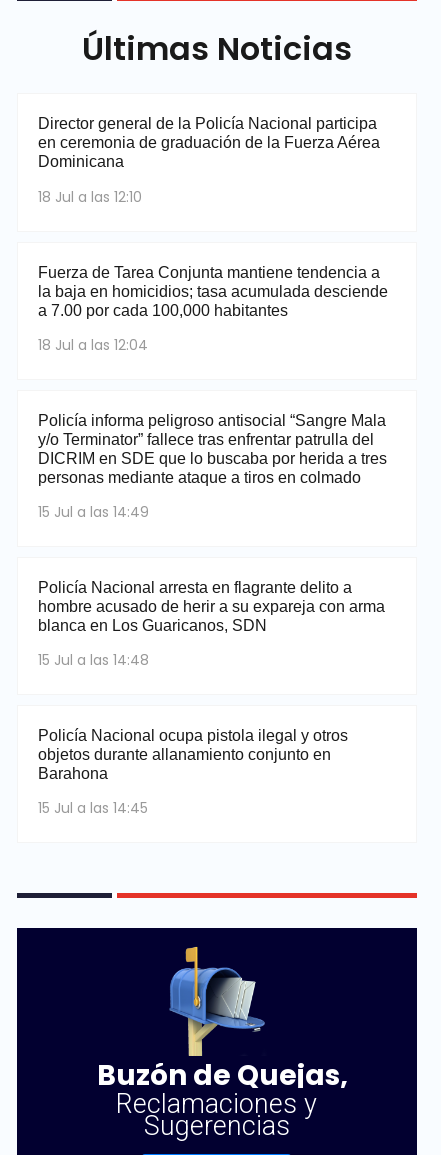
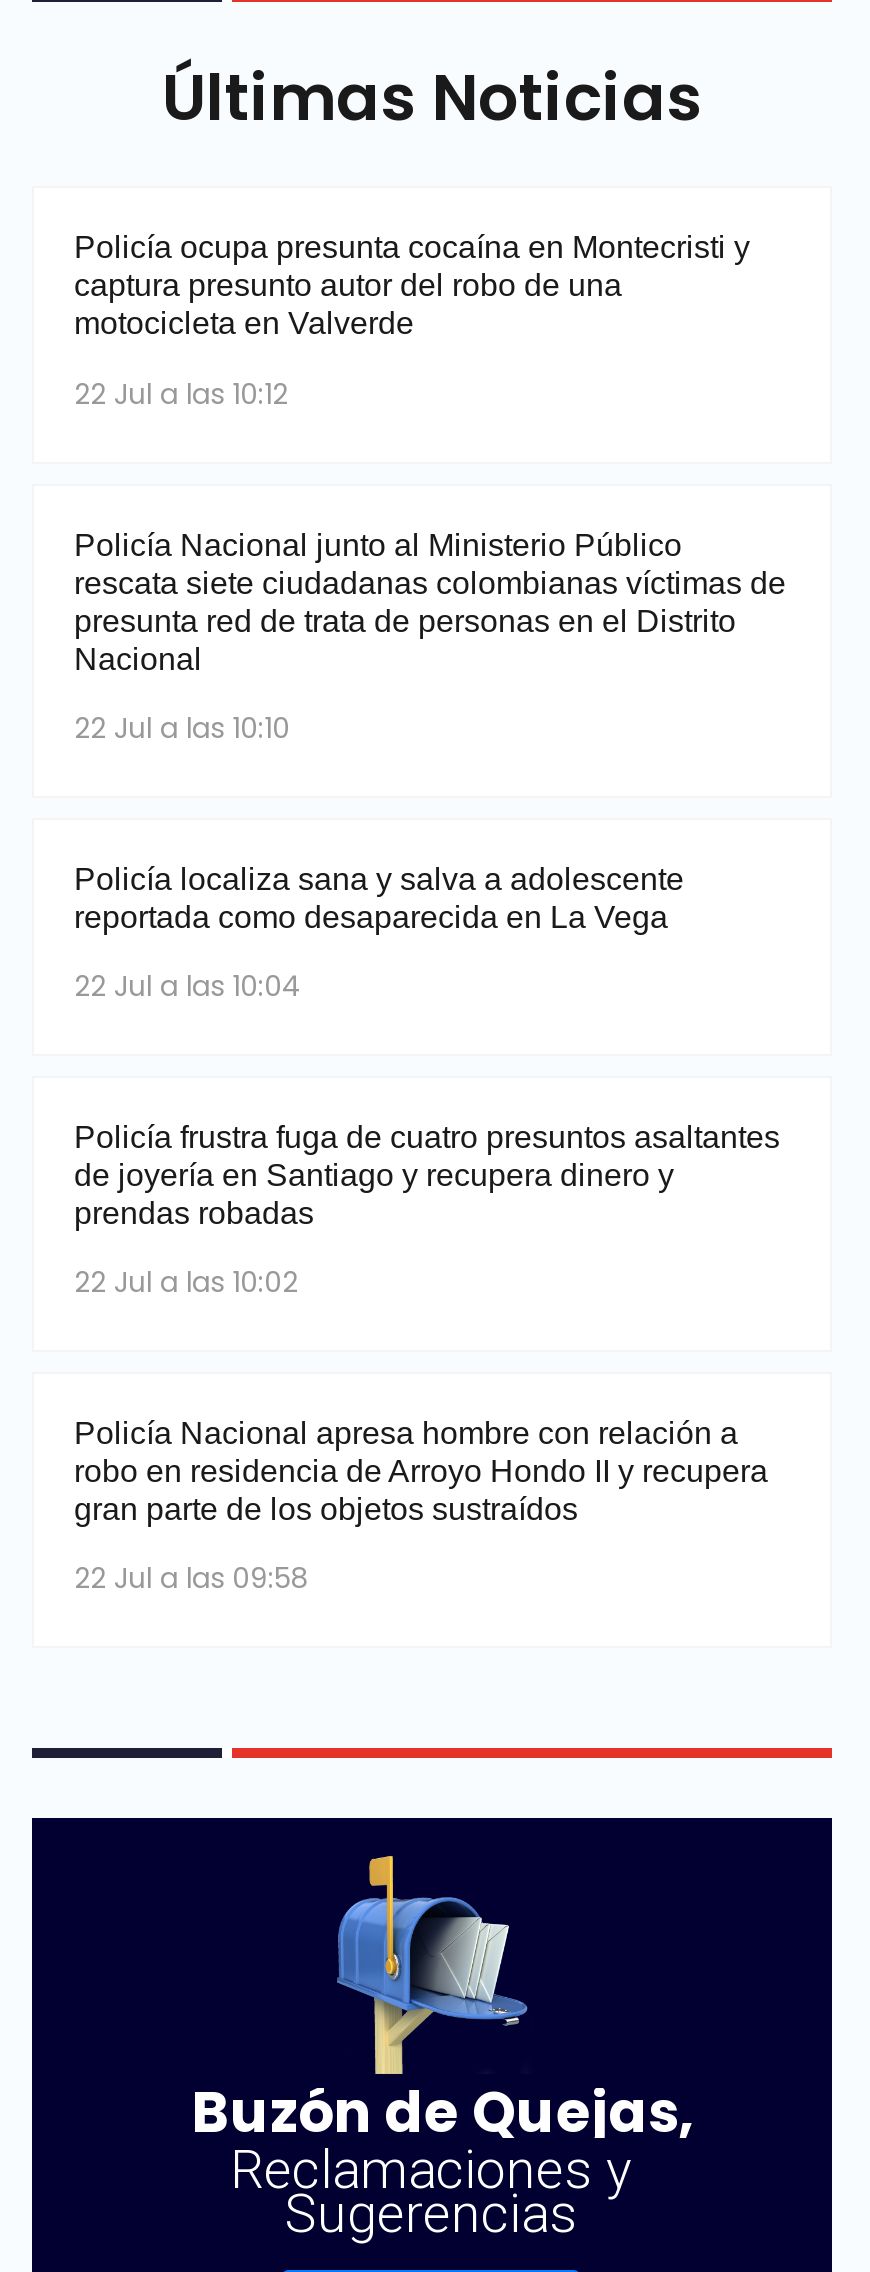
- Director general de la Policía Nacional participa
- en ceremonia de graduación de la Fuerza Aérea
- Dominicana
+ Policía ocupa presunta cocaína en Montecristi y
+ captura presunto autor del robo de una
+ motocicleta en Valverde

- 18 Jul a las 12:10
+ 22 Jul a las 10:12

- Fuerza de Tarea Conjunta mantiene tendencia a
- la baja en homicidios; tasa acumulada desciende
- a 7.00 por cada 100,000 habitantes
+ Policía Nacional junto al Ministerio Público
+ rescata siete ciudadanas colombianas víctimas de
+ presunta red de trata de personas en el Distrito
+ Nacional

- 18 Jul a las 12:04
+ 22 Jul a las 10:10

- Policía informa peligroso antisocial “Sangre Mala
- y/o Terminator” fallece tras enfrentar patrulla del
- DICRIM en SDE que lo buscaba por herida a tres
- personas mediante ataque a tiros en colmado
+ Policía localiza sana y salva a adolescente
+ reportada como desaparecida en La Vega

- 15 Jul a las 14:49
+ 22 Jul a las 10:04

- Policía Nacional arresta en flagrante delito a
- hombre acusado de herir a su expareja con arma
- blanca en Los Guaricanos, SDN
+ Policía frustra fuga de cuatro presuntos asaltantes
+ de joyería en Santiago y recupera dinero y
+ prendas robadas

- 15 Jul a las 14:48
+ 22 Jul a las 10:02

- Policía Nacional ocupa pistola ilegal y otros
- objetos durante allanamiento conjunto en
- Barahona
+ Policía Nacional apresa hombre con relación a
+ robo en residencia de Arroyo Hondo II y recupera
+ gran parte de los objetos sustraídos

- 15 Jul a las 14:45
+ 22 Jul a las 09:58
